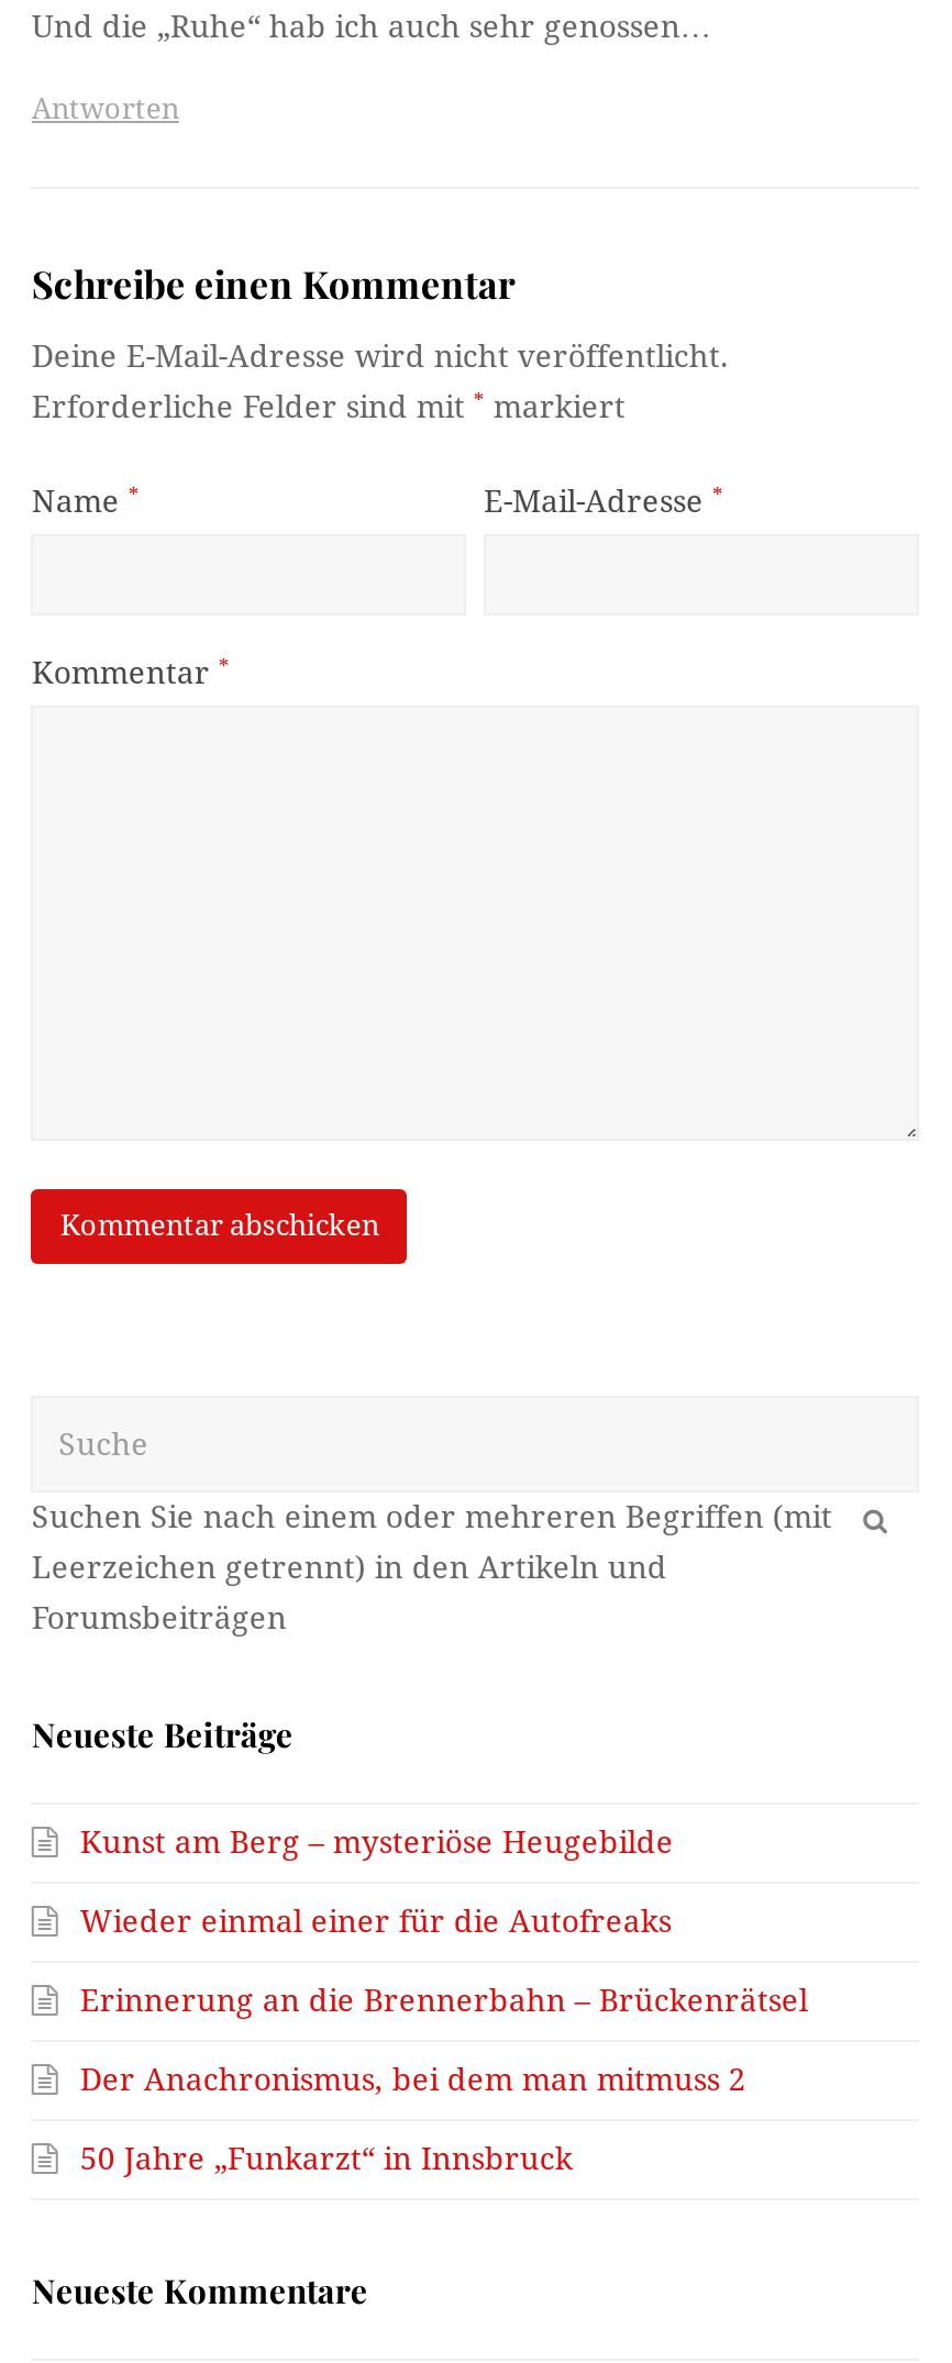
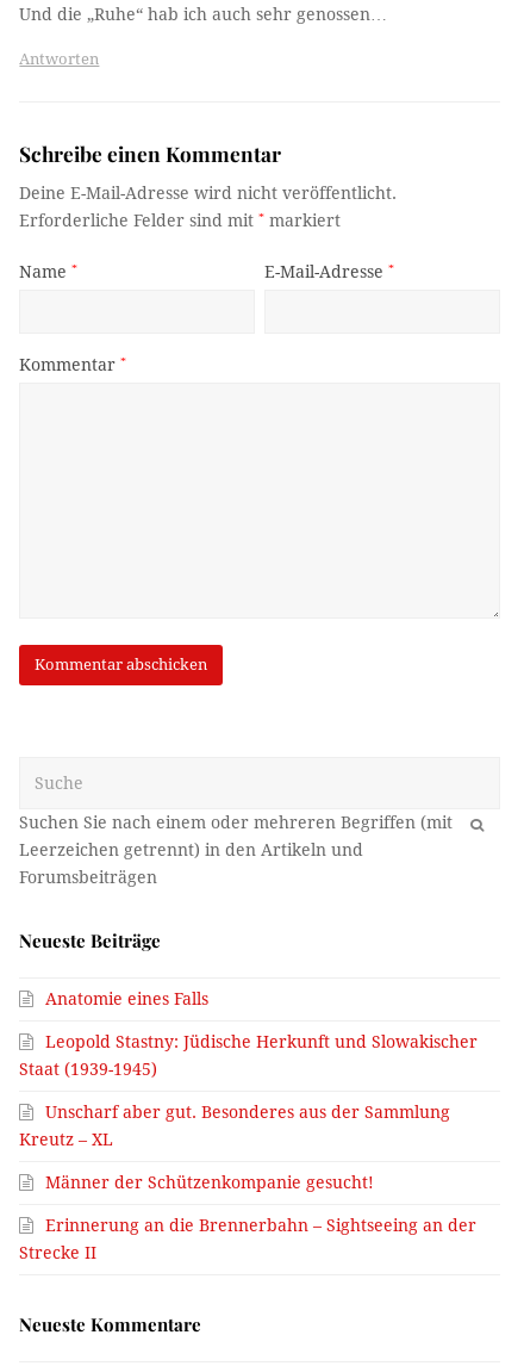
- Kunst am Berg – mysteriöse Heugebilde
+ Anatomie eines Falls

- Wieder einmal einer für die Autofreaks
+ Leopold Stastny: Jüdische Herkunft und Slowakischer
+ Staat (1939-1945)

- Erinnerung an die Brennerbahn – Brückenrätsel
+ Unscharf aber gut. Besonderes aus der Sammlung
+ Kreutz – XL

- Der Anachronismus, bei dem man mitmuss 2
+ Männer der Schützenkompanie gesucht!

- 50 Jahre „Funkarzt“ in Innsbruck
+ Erinnerung an die Brennerbahn – Sightseeing an der
+ Strecke II
